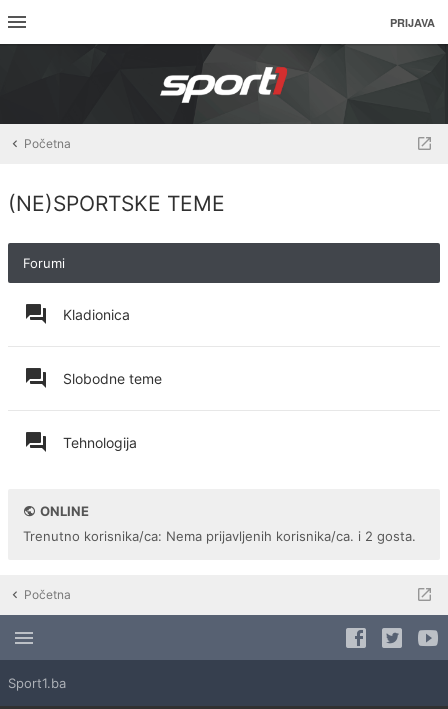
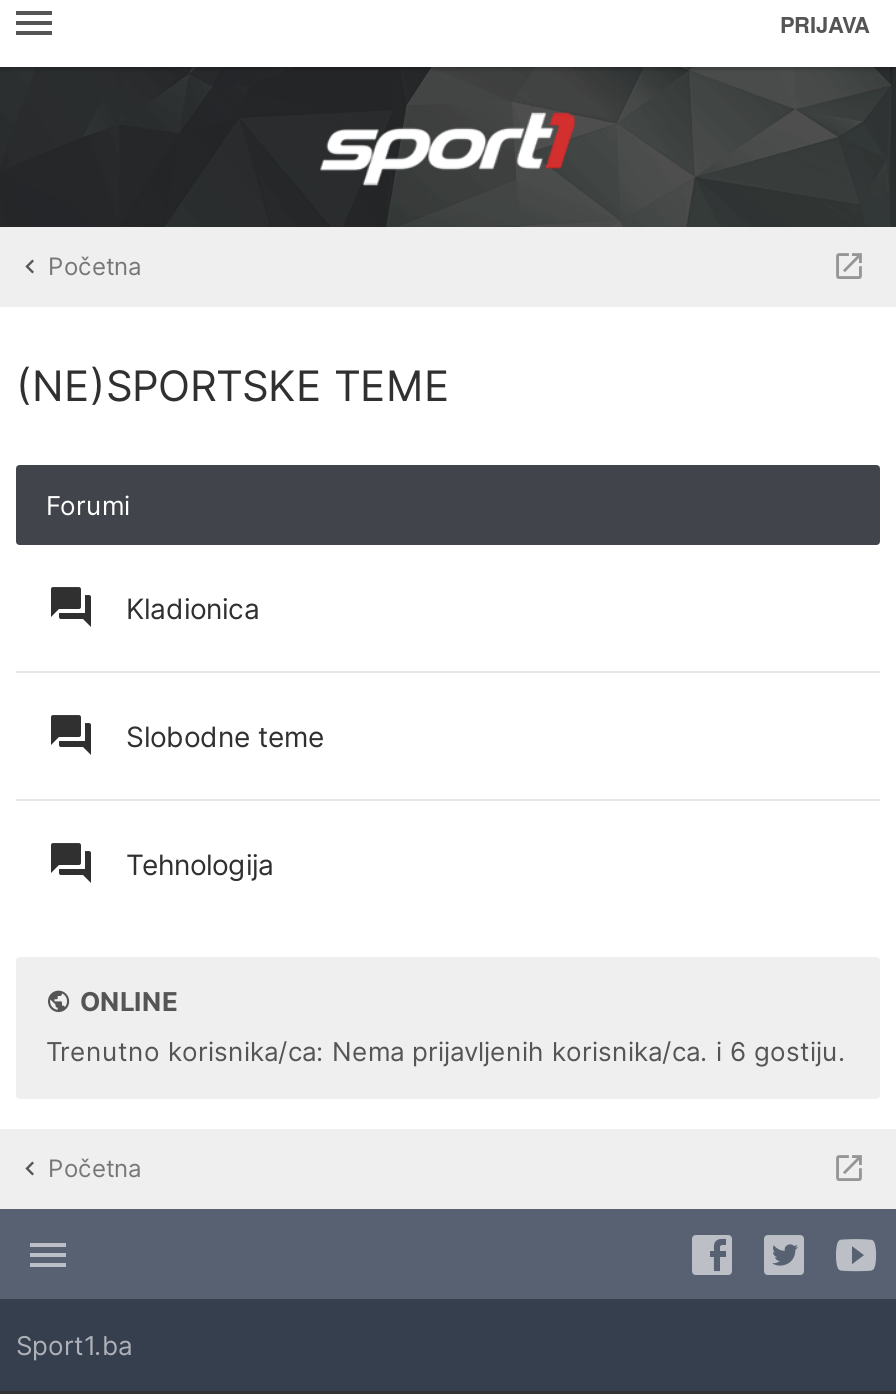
- Trenutno korisnika/ca: Nema prijavljenih korisnika/ca. i 2 gosta.
+ Trenutno korisnika/ca: Nema prijavljenih korisnika/ca. i 6 gostiju.
